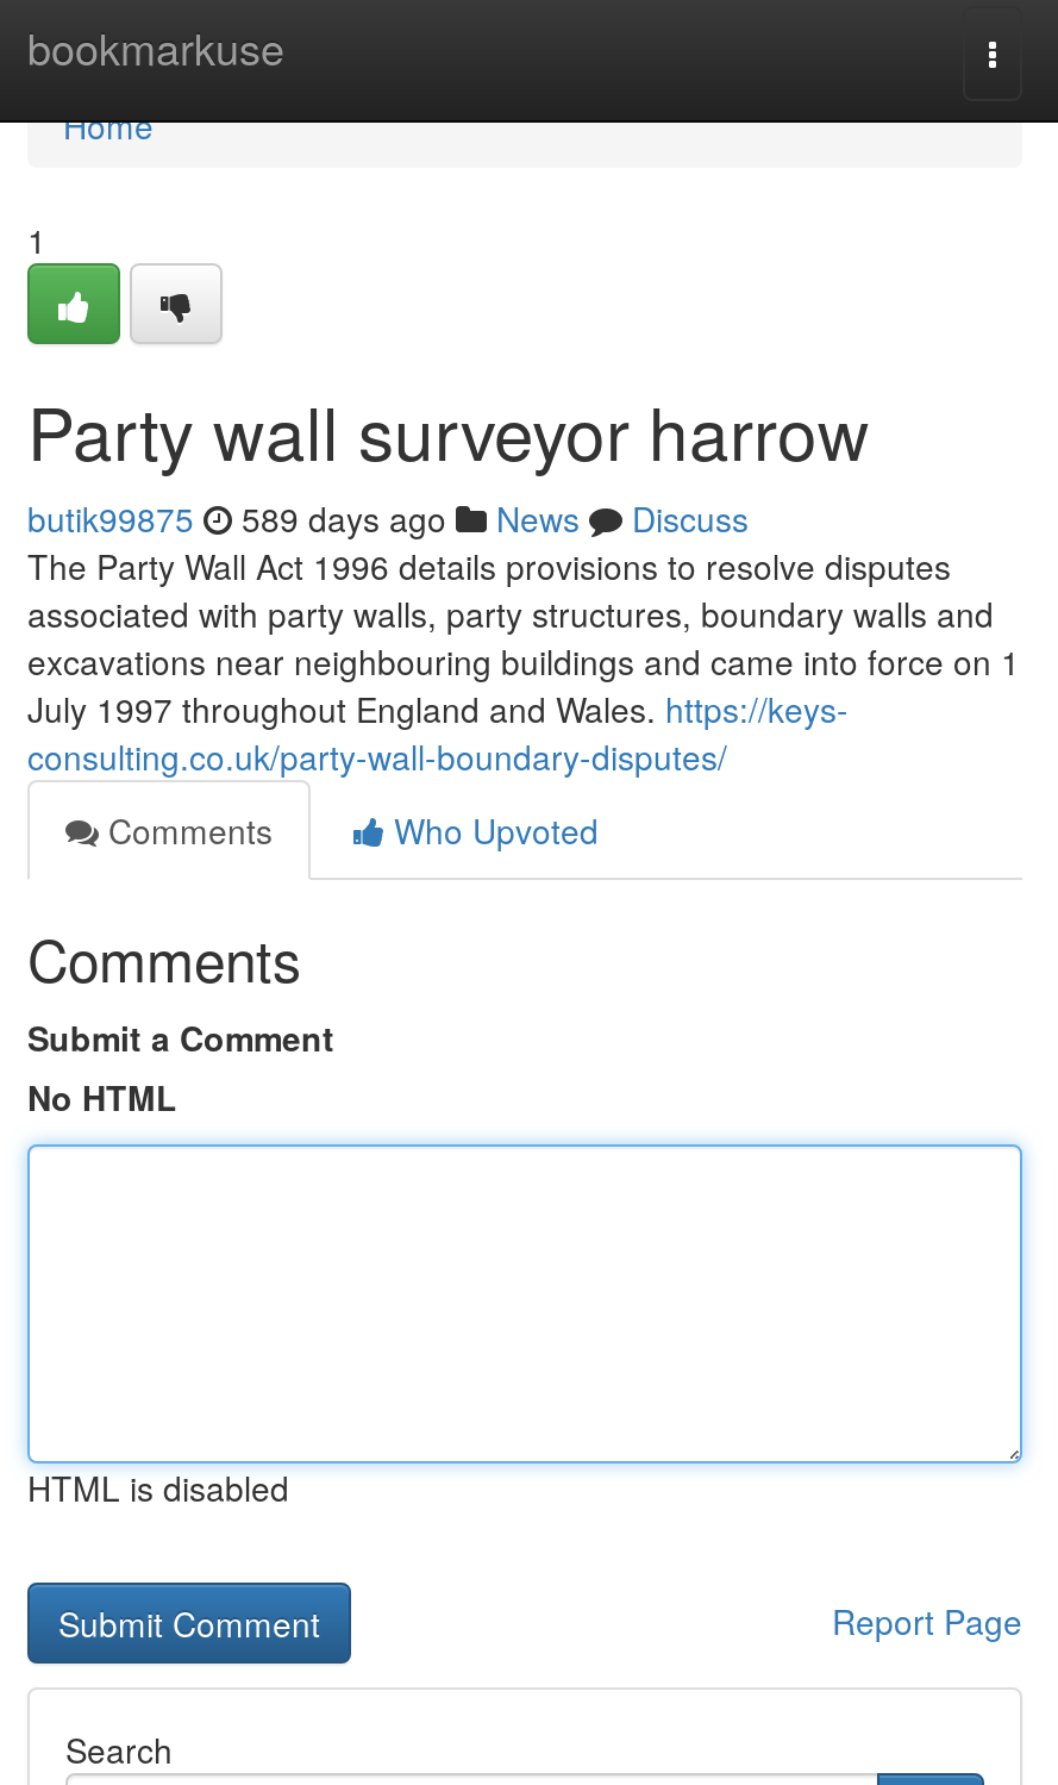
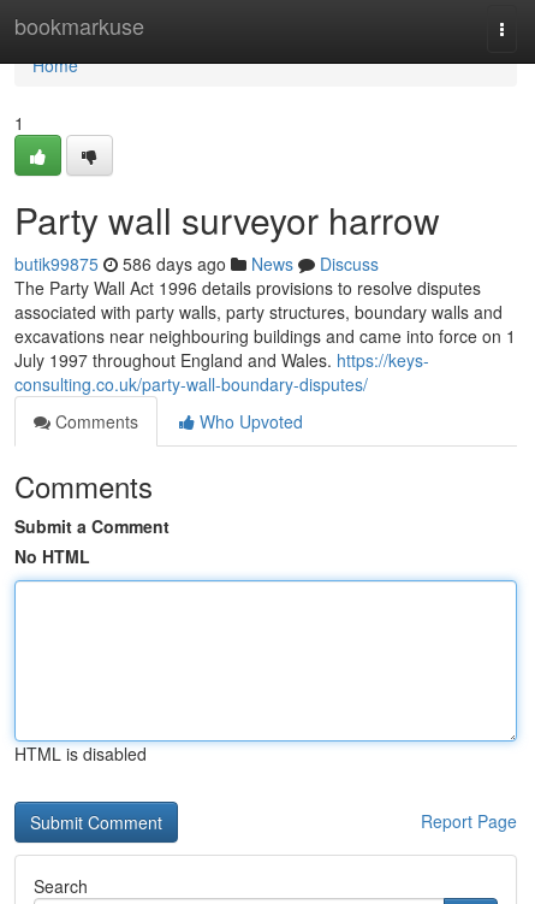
- butik99875 589 days ago News Discuss
+ butik99875 586 days ago News Discuss
